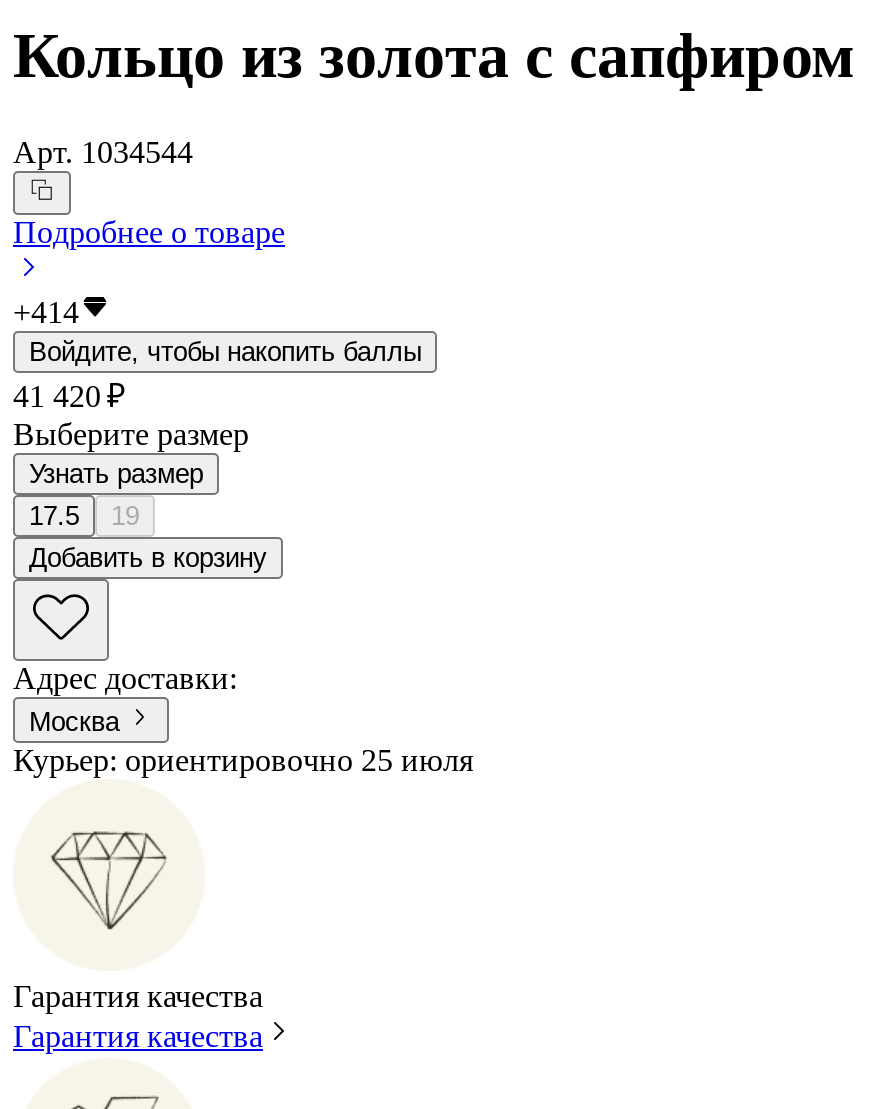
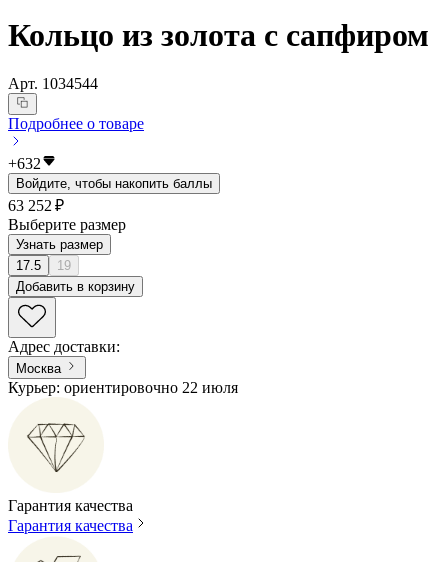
- +414
+ +632

- 41 420 ₽
+ 63 252 ₽

- Курьер: ориентировочно 25 июля
+ Курьер: ориентировочно 22 июля
